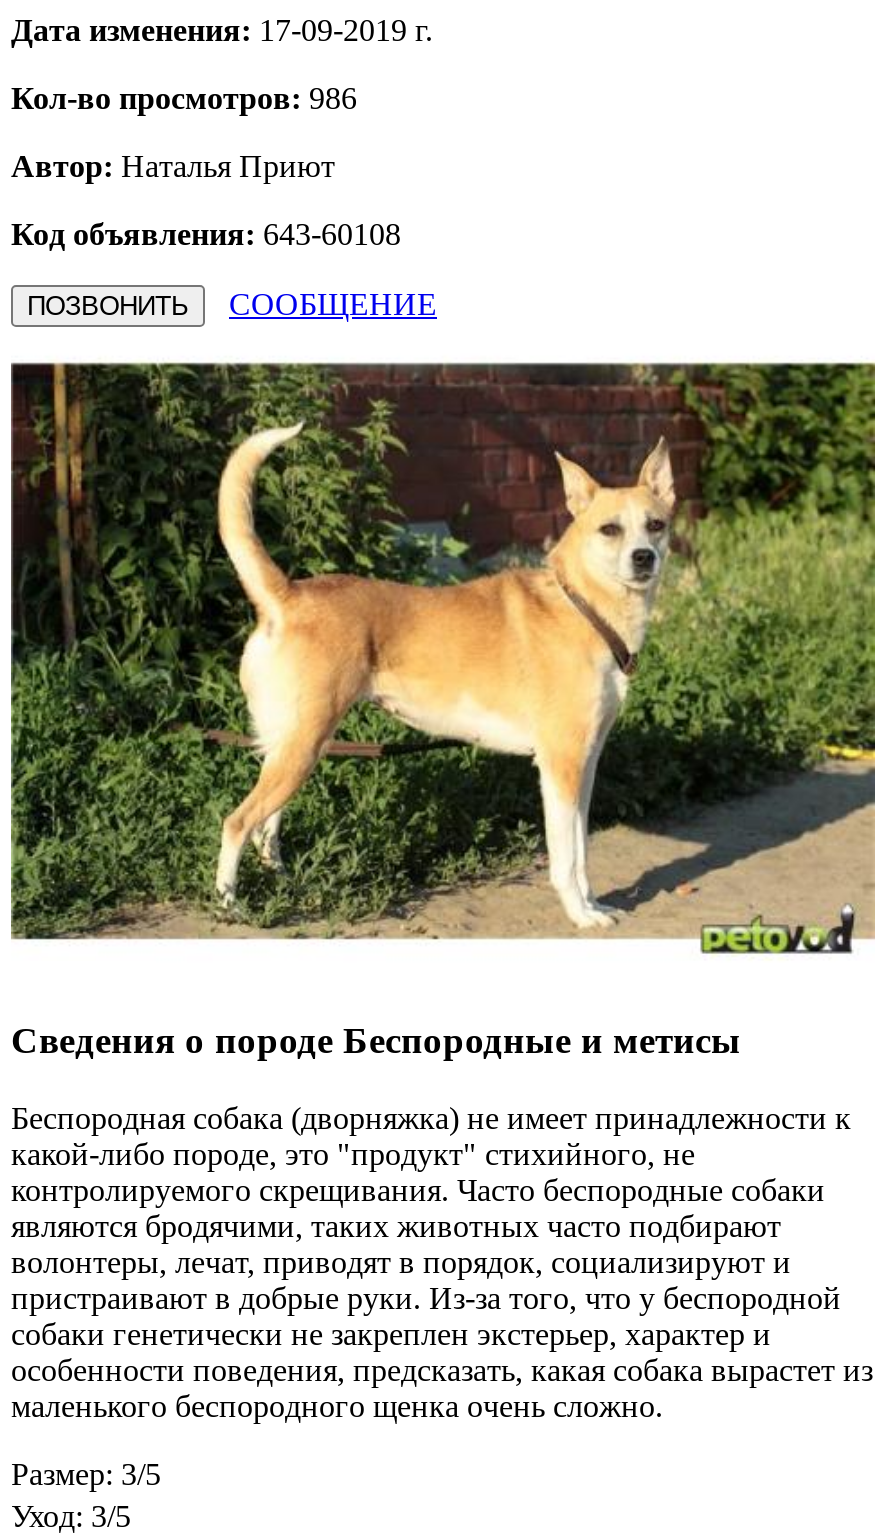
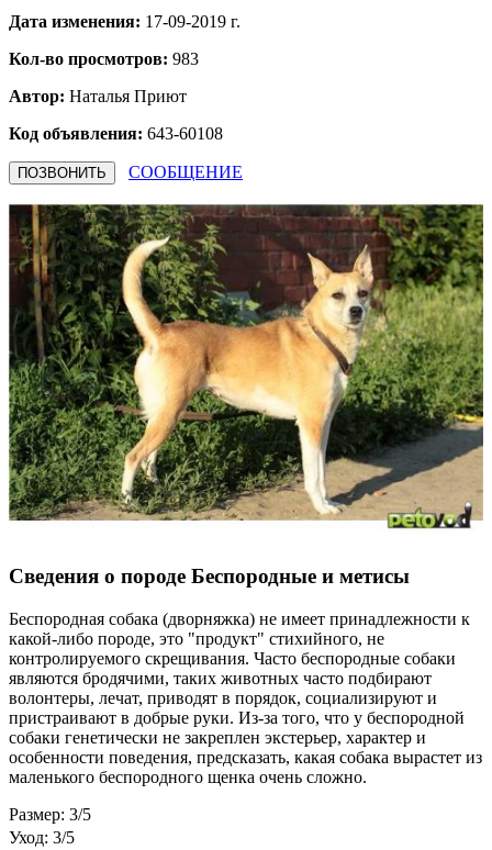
- Кол-во просмотров: 986
+ Кол-во просмотров: 983
